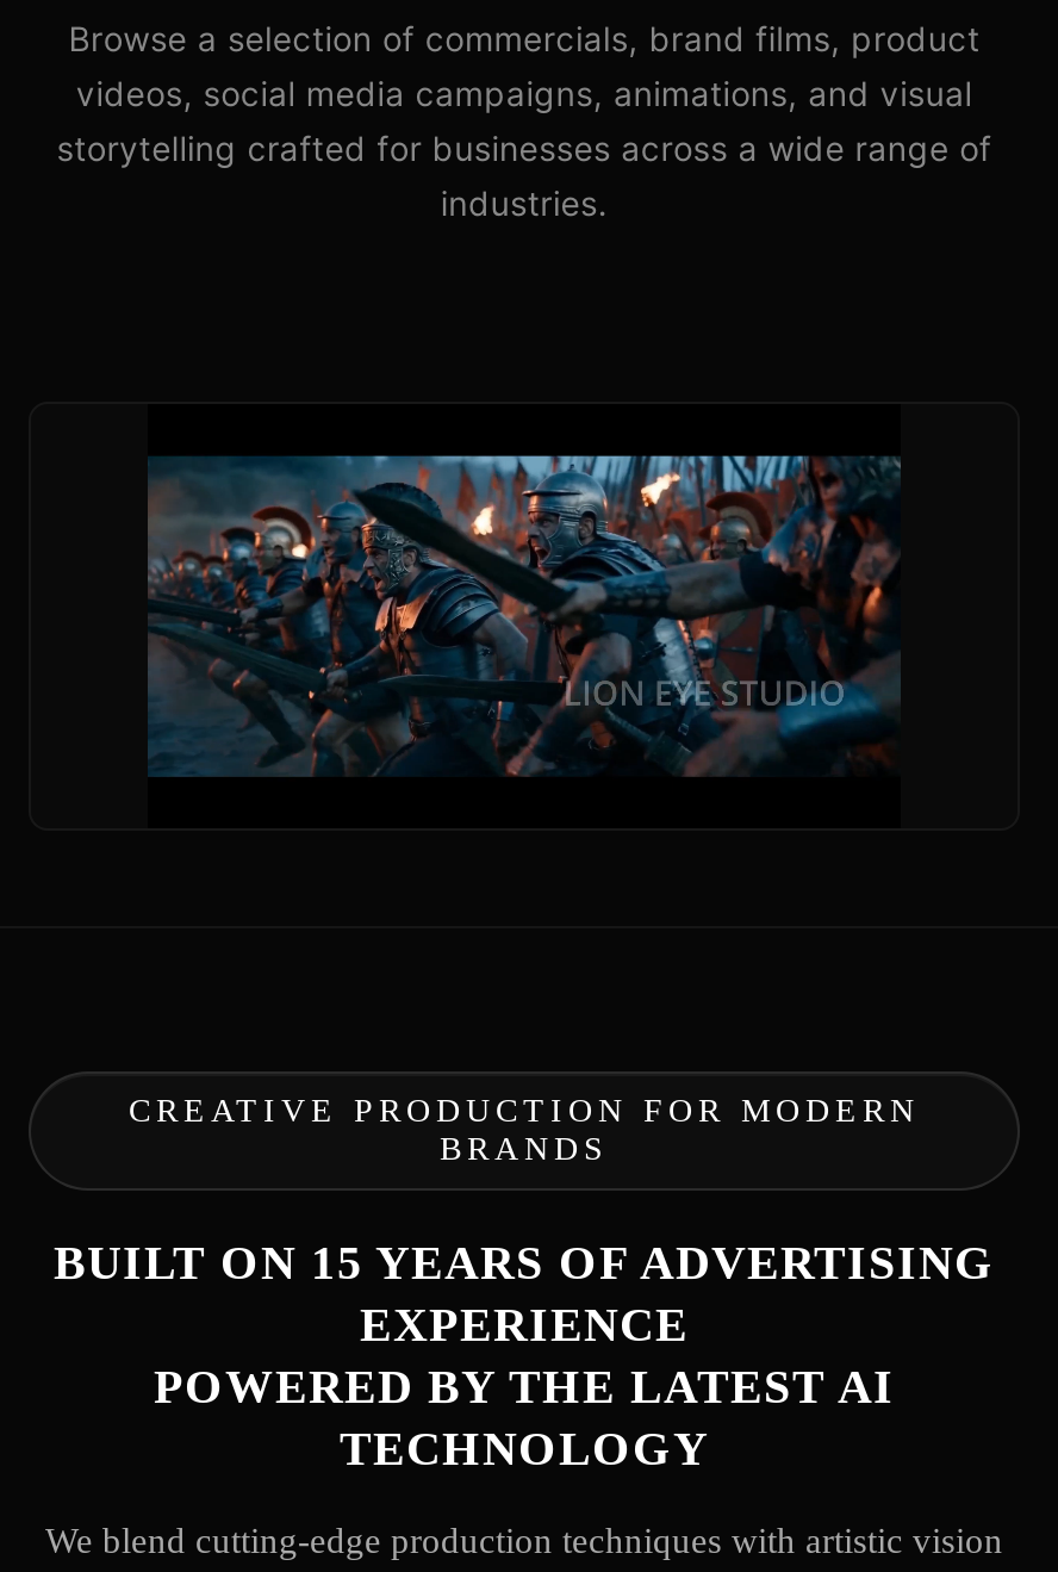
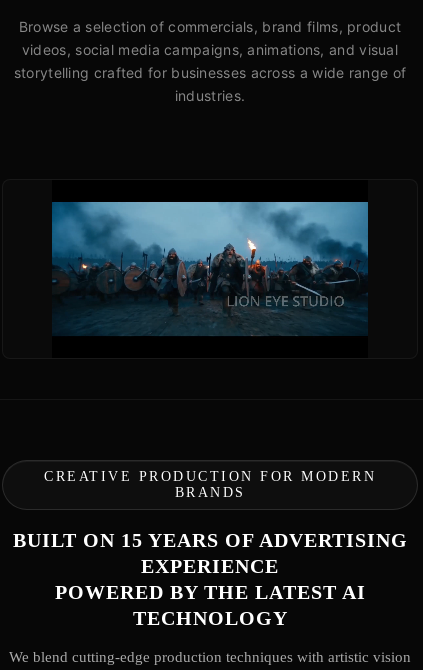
- [image]
+ [image]
